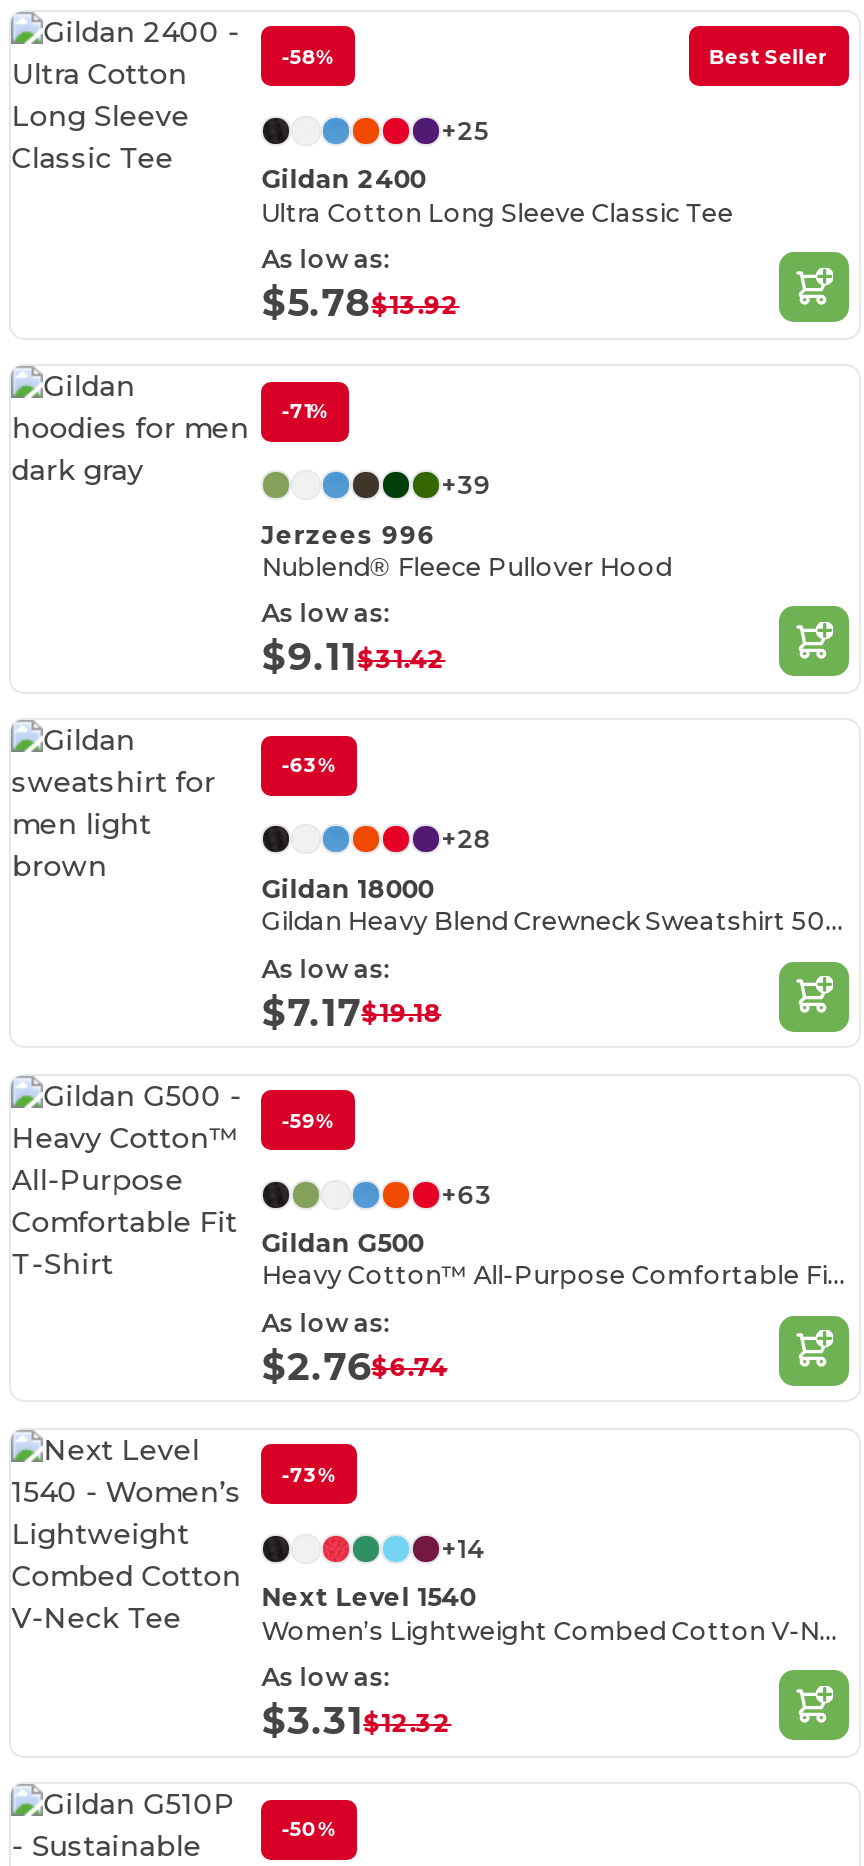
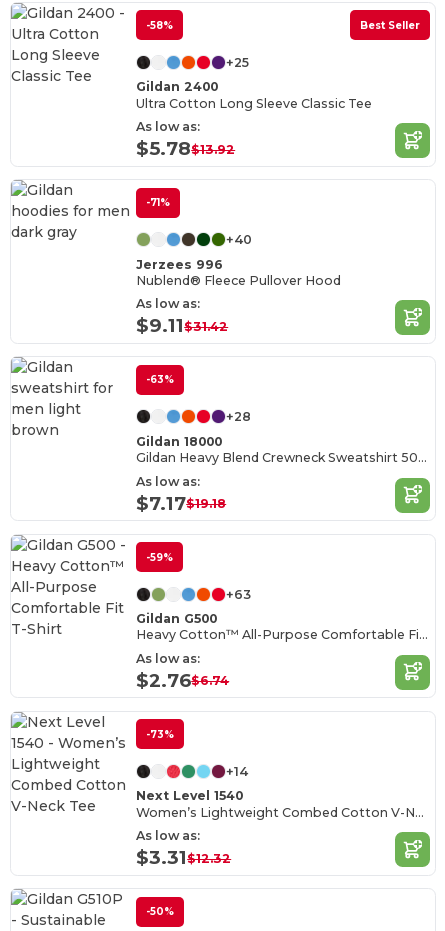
- +39
+ +40
